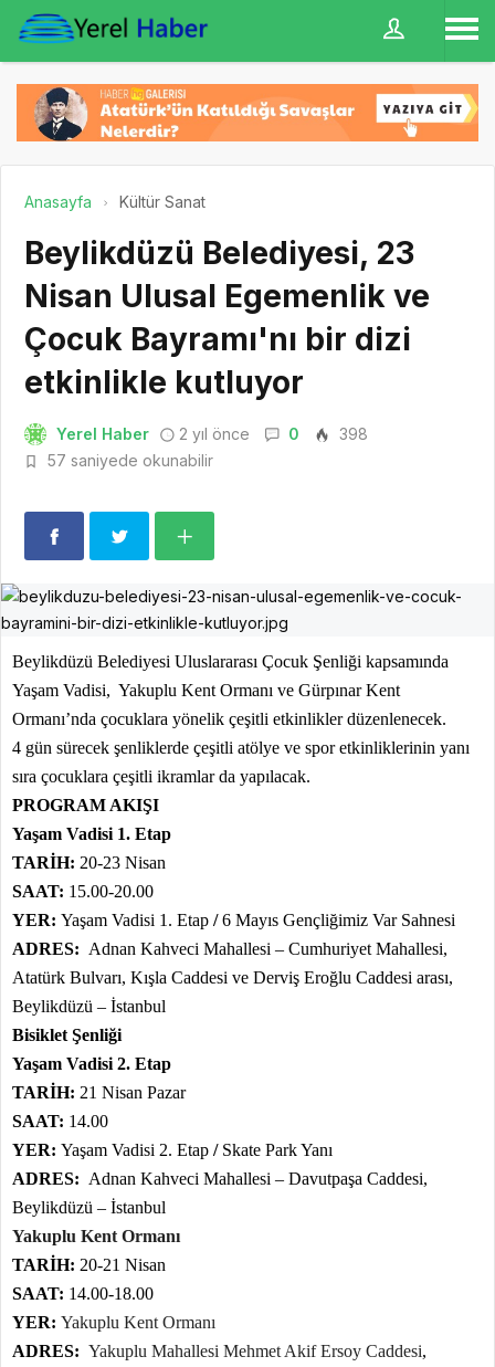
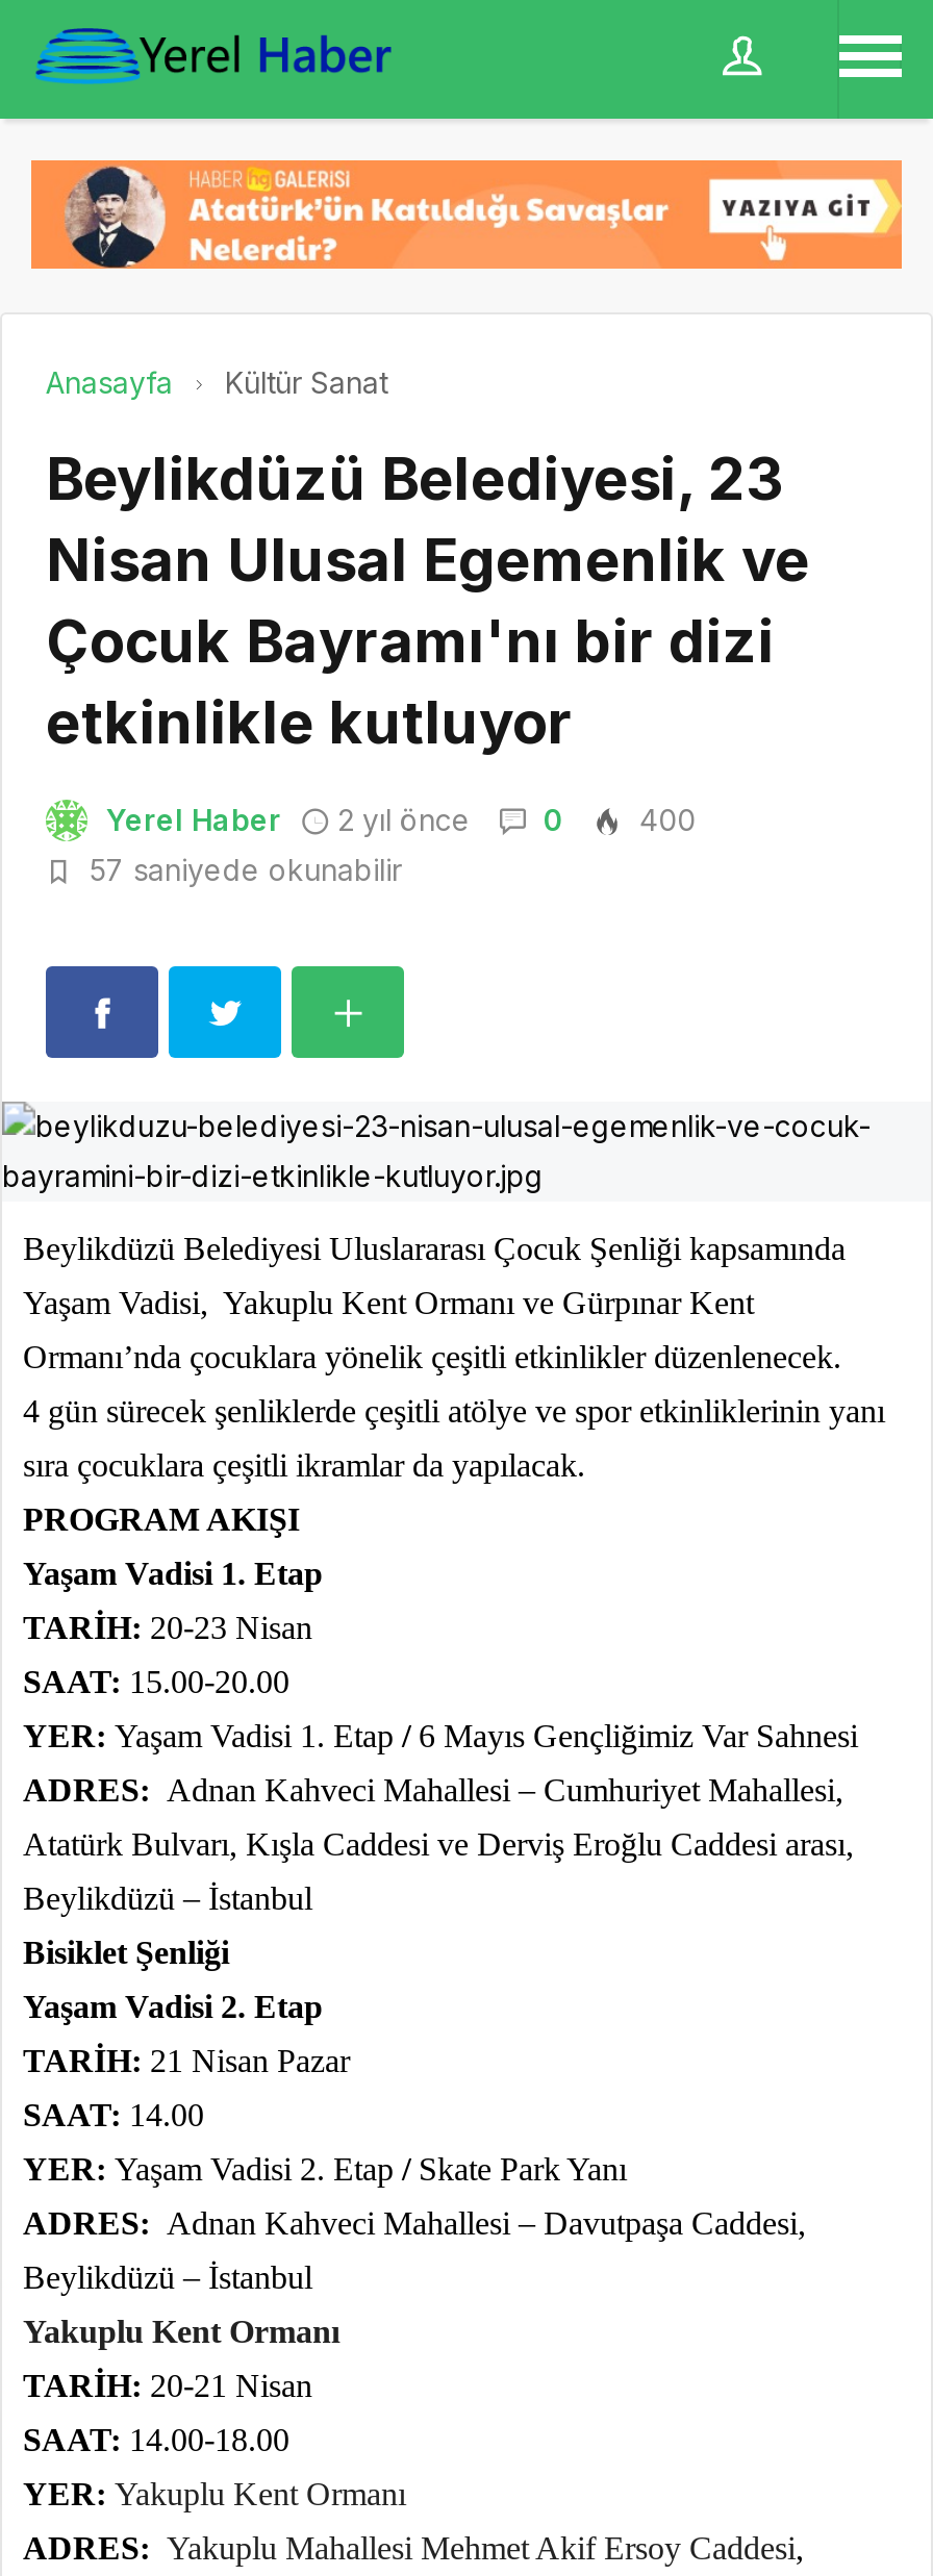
- 0 398
+ 0 400
